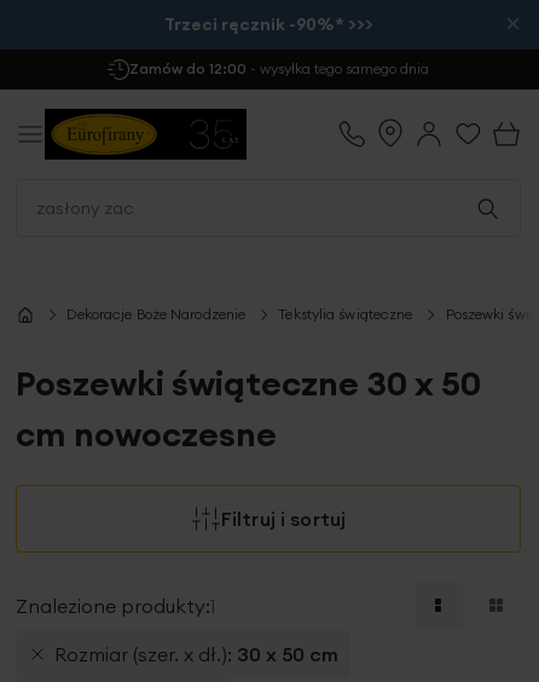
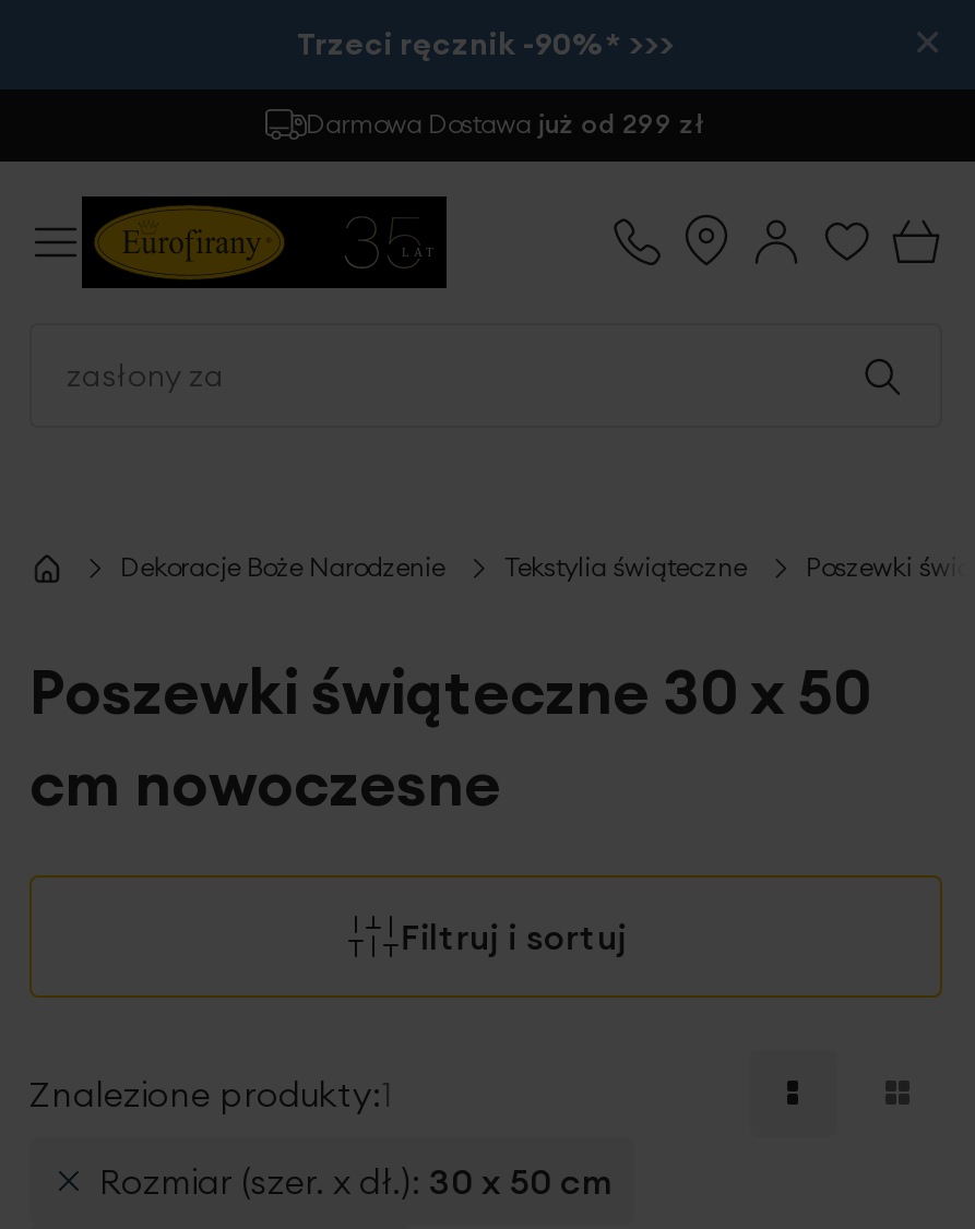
- Zamów do 12:00 - wysyłka tego samego dnia
+ Darmowa Dostawa już od 299 zł
